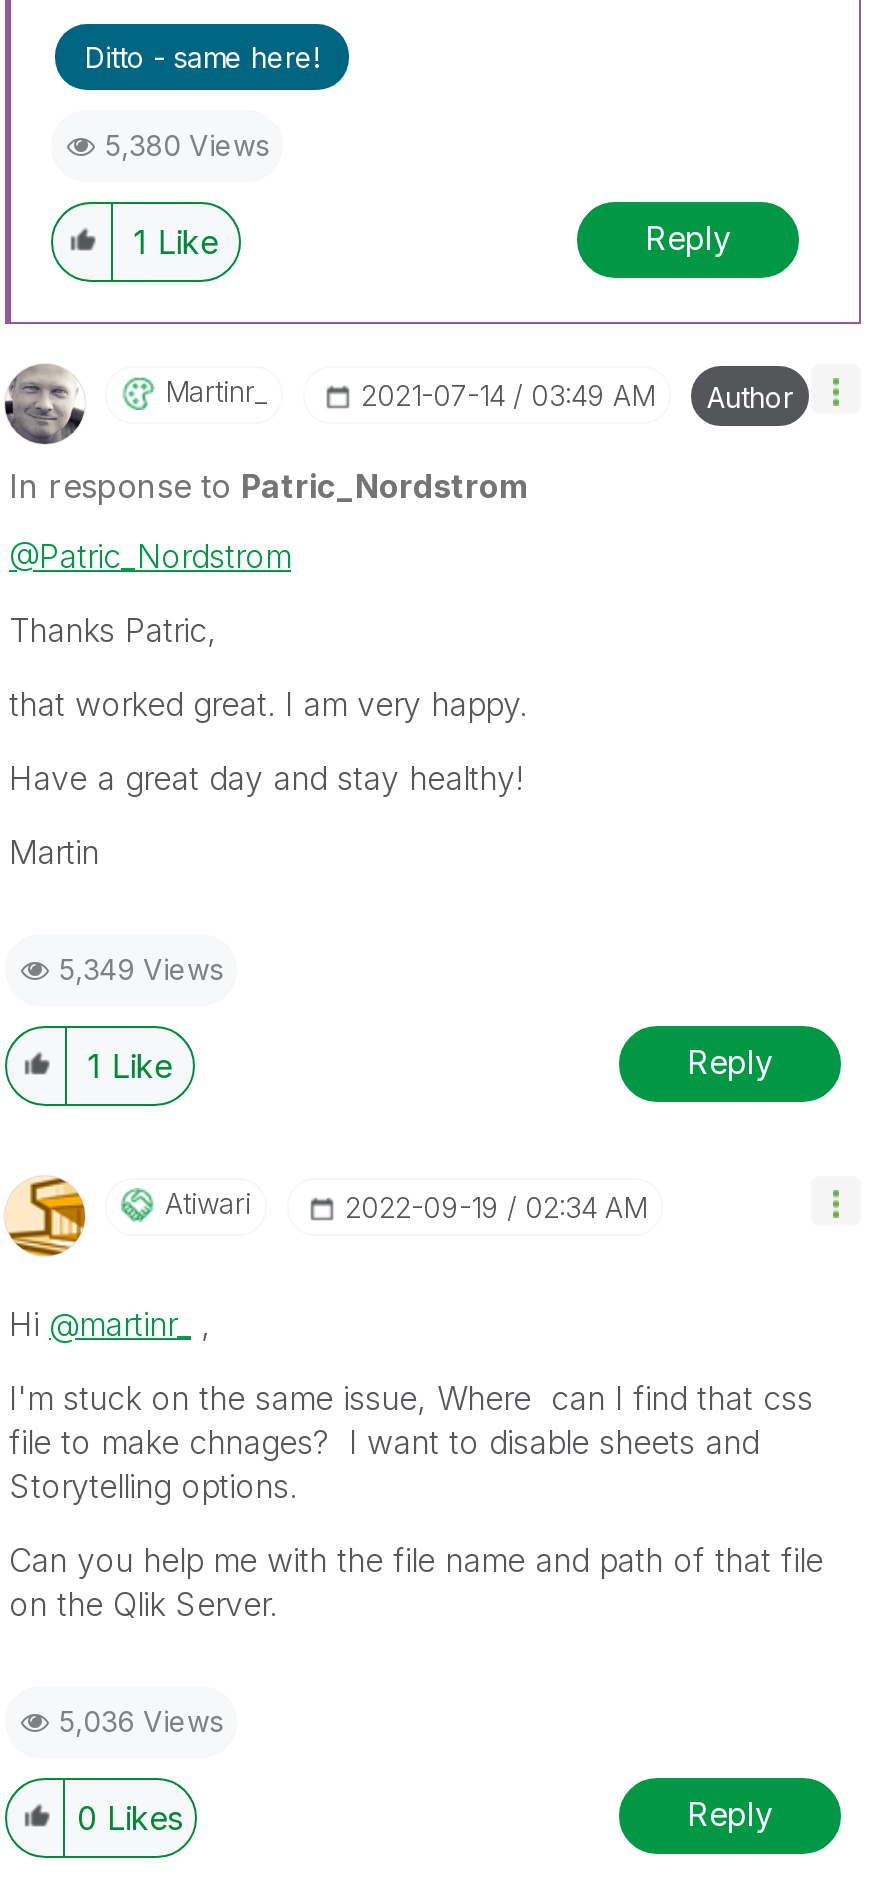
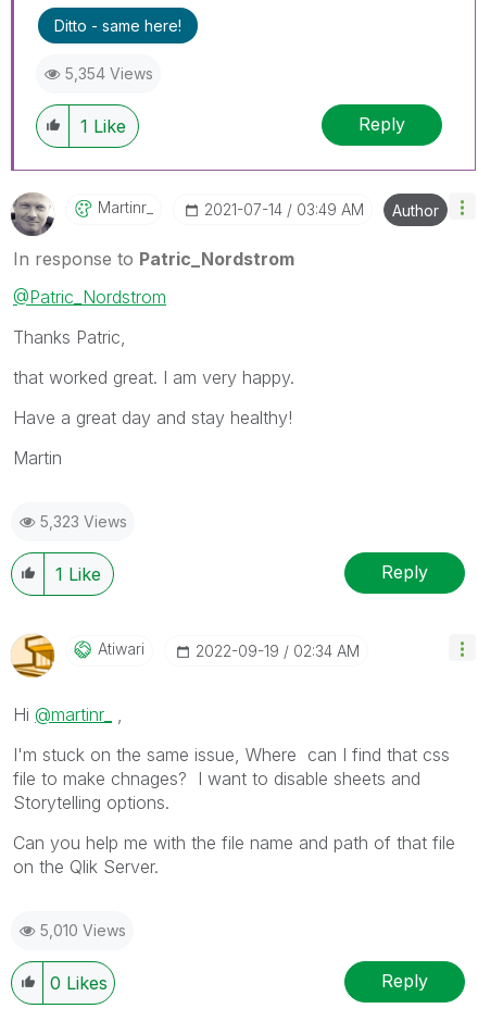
- 5,380 Views
+ 5,354 Views

- 5,349 Views
+ 5,323 Views

- 5,036 Views
+ 5,010 Views
